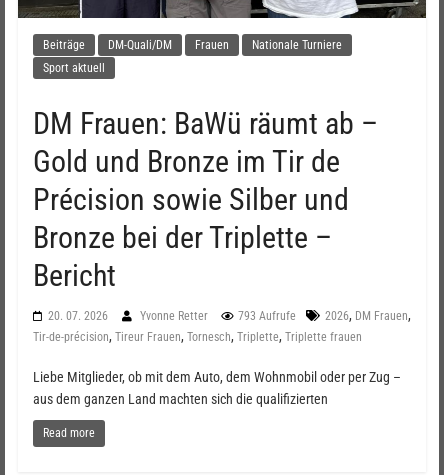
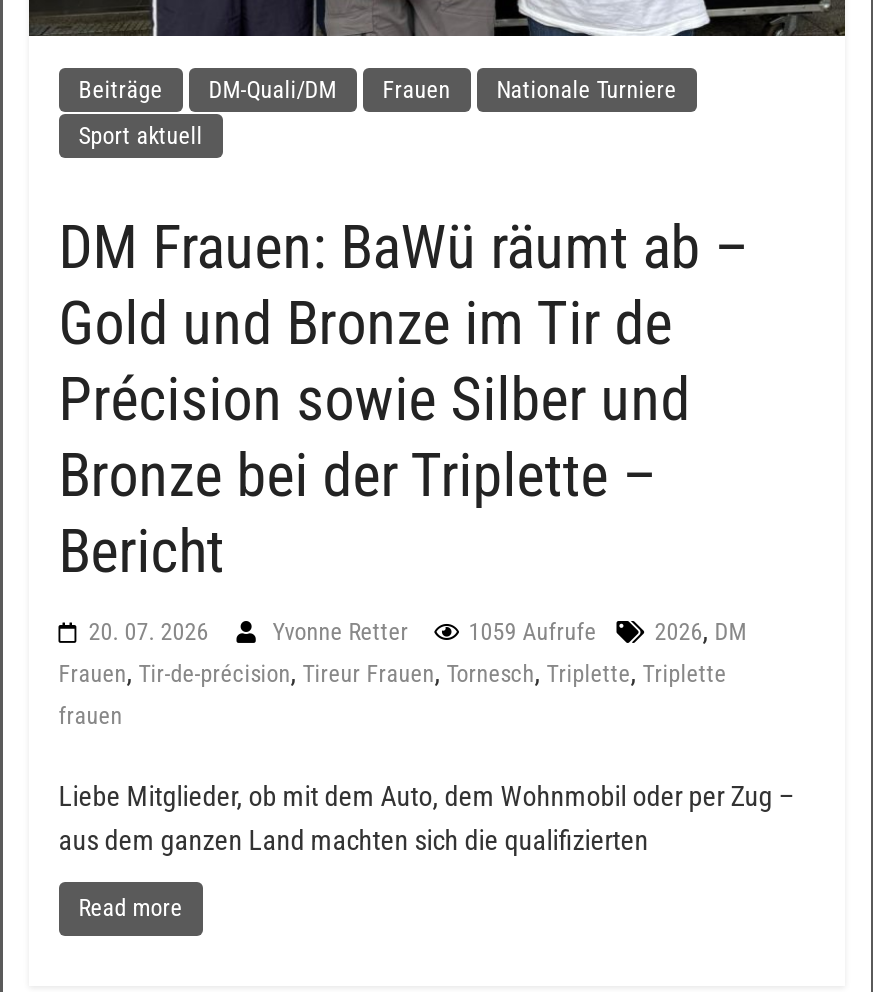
- 793 Aufrufe
- 2026, DM Frauen,
- Tir-de-précision, Tireur Frauen, Tornesch, Triplette, Triplette frauen
+ 1059 Aufrufe
+ 2026, DM
+ Frauen, Tir-de-précision, Tireur Frauen, Tornesch, Triplette, Triplette
+ frauen
